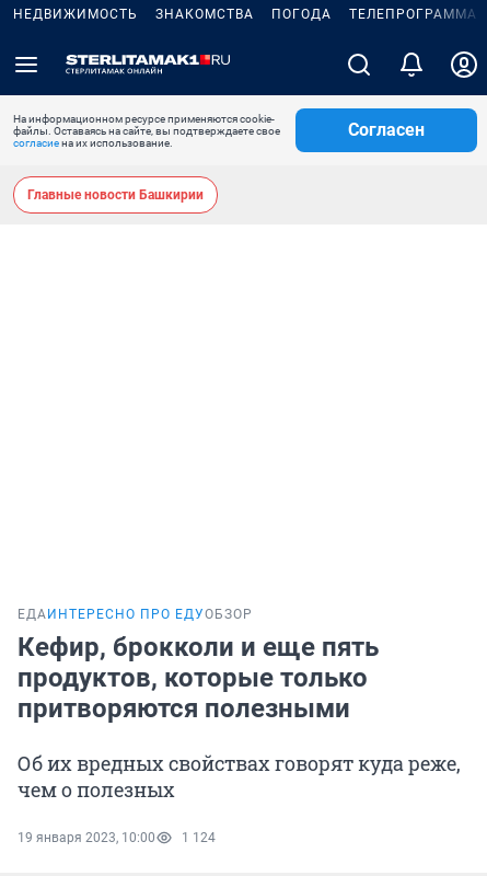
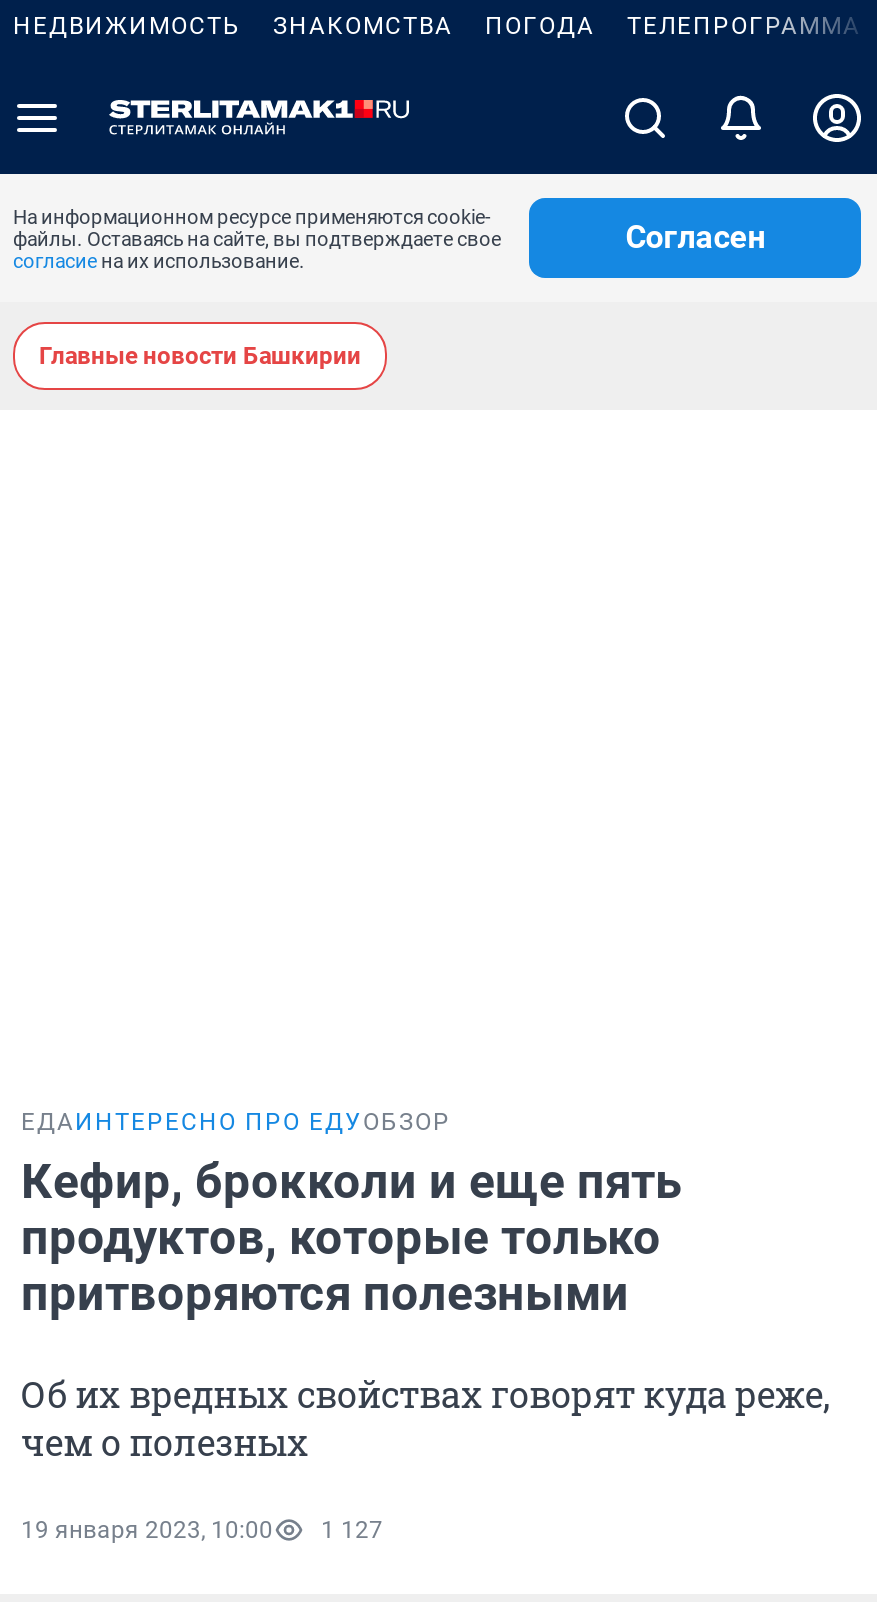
- 19 января 2023, 10:00 1 124
+ 19 января 2023, 10:00 1 127
